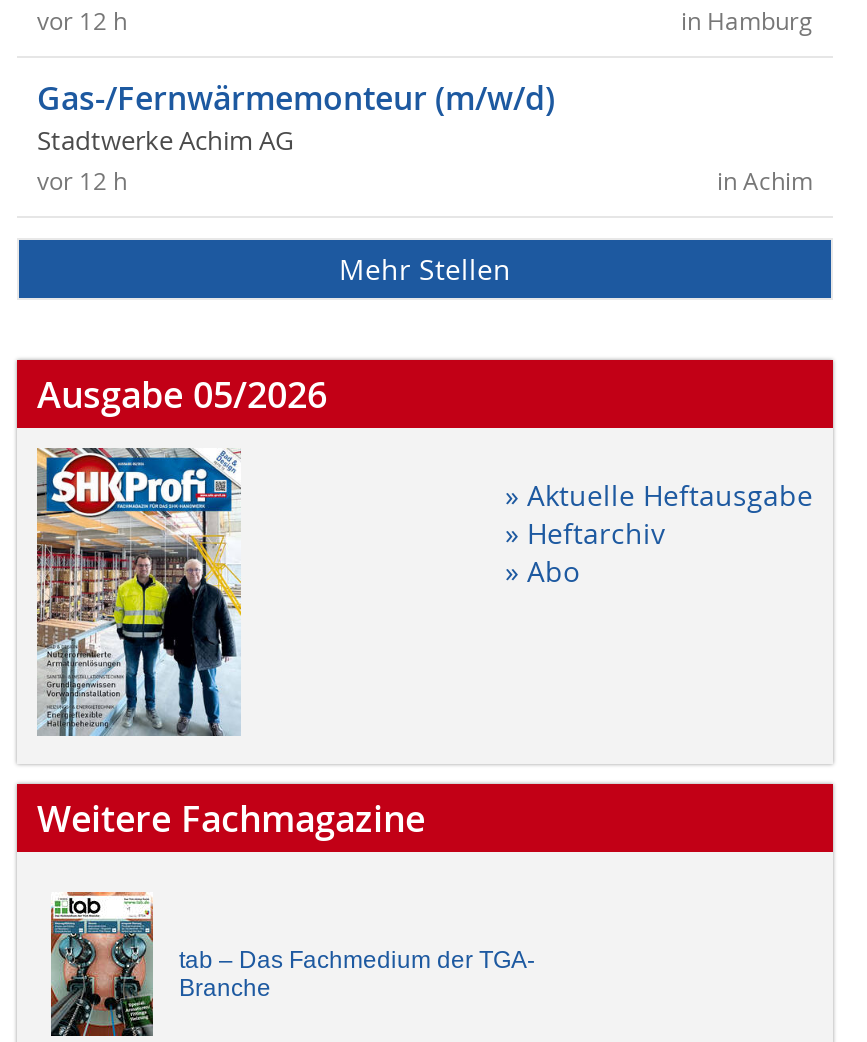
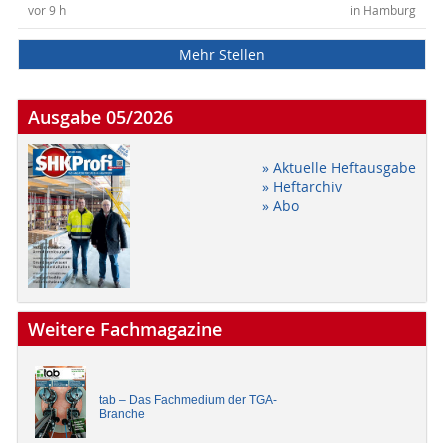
- vor 12 h
- Gas-/Fernwärmemonteur (m/w/d)
- Stadtwerke Achim AG
- in Achim
- vor 12 h
+ vor 9 h
